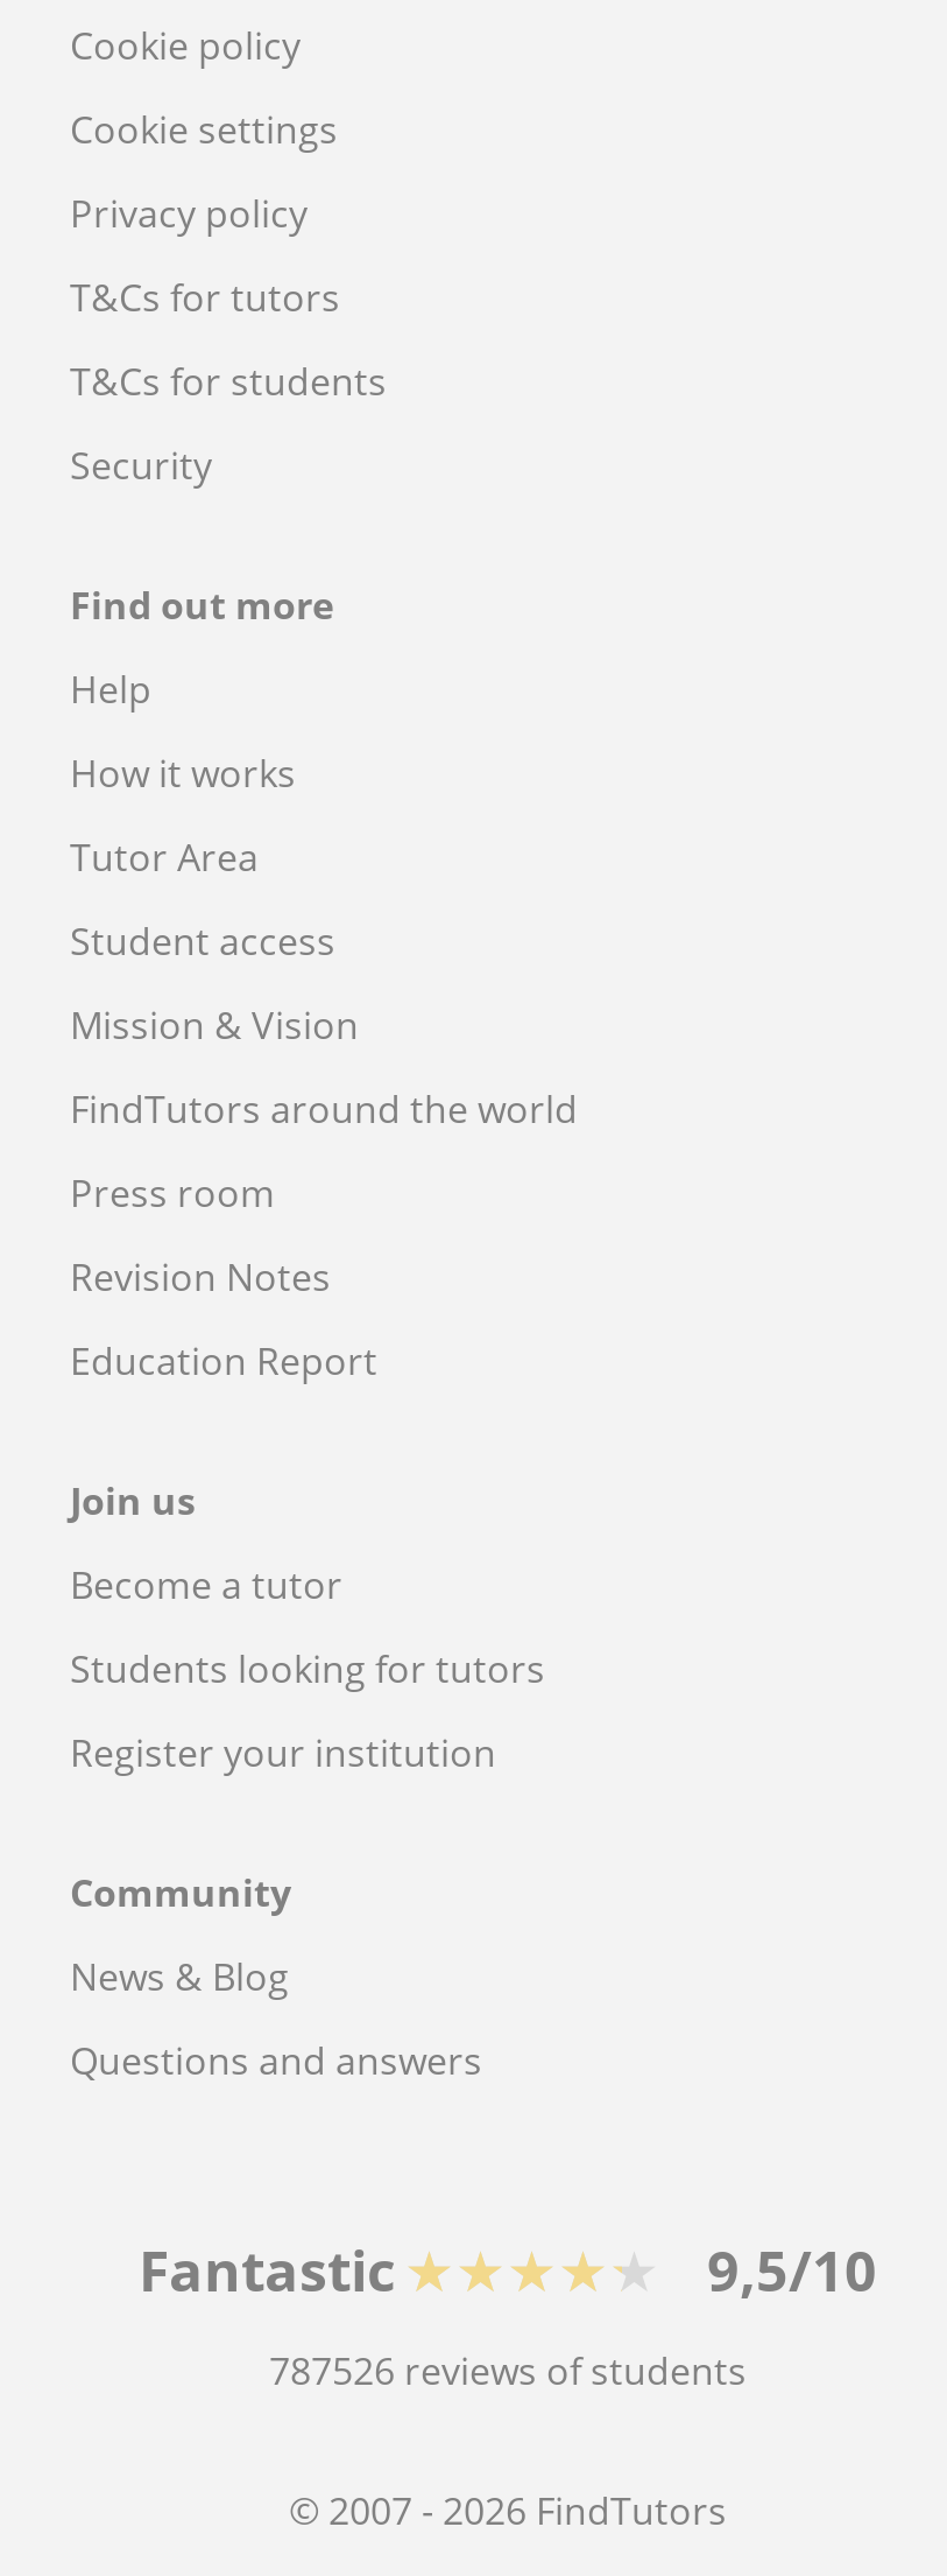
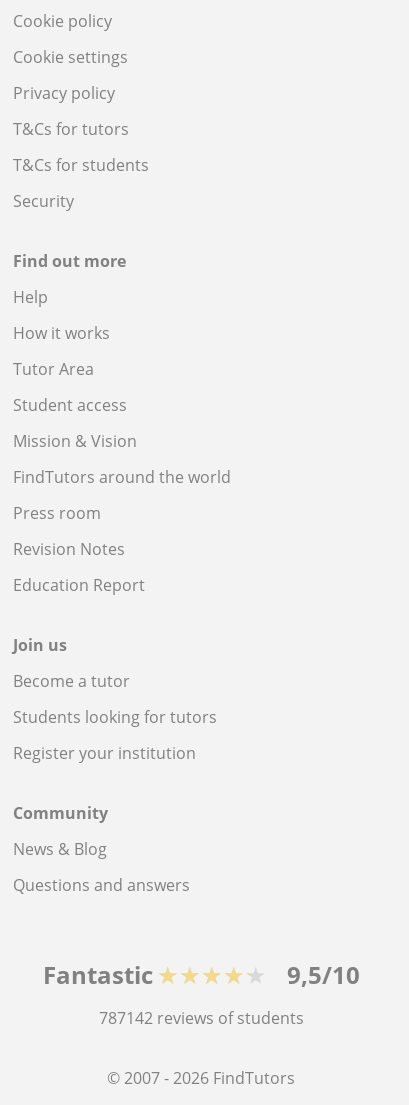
- 787526 reviews of students
+ 787142 reviews of students
